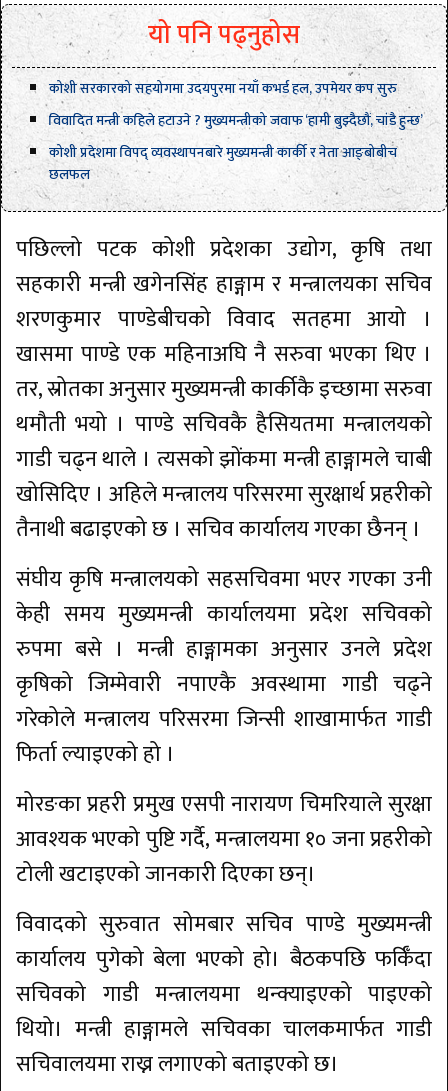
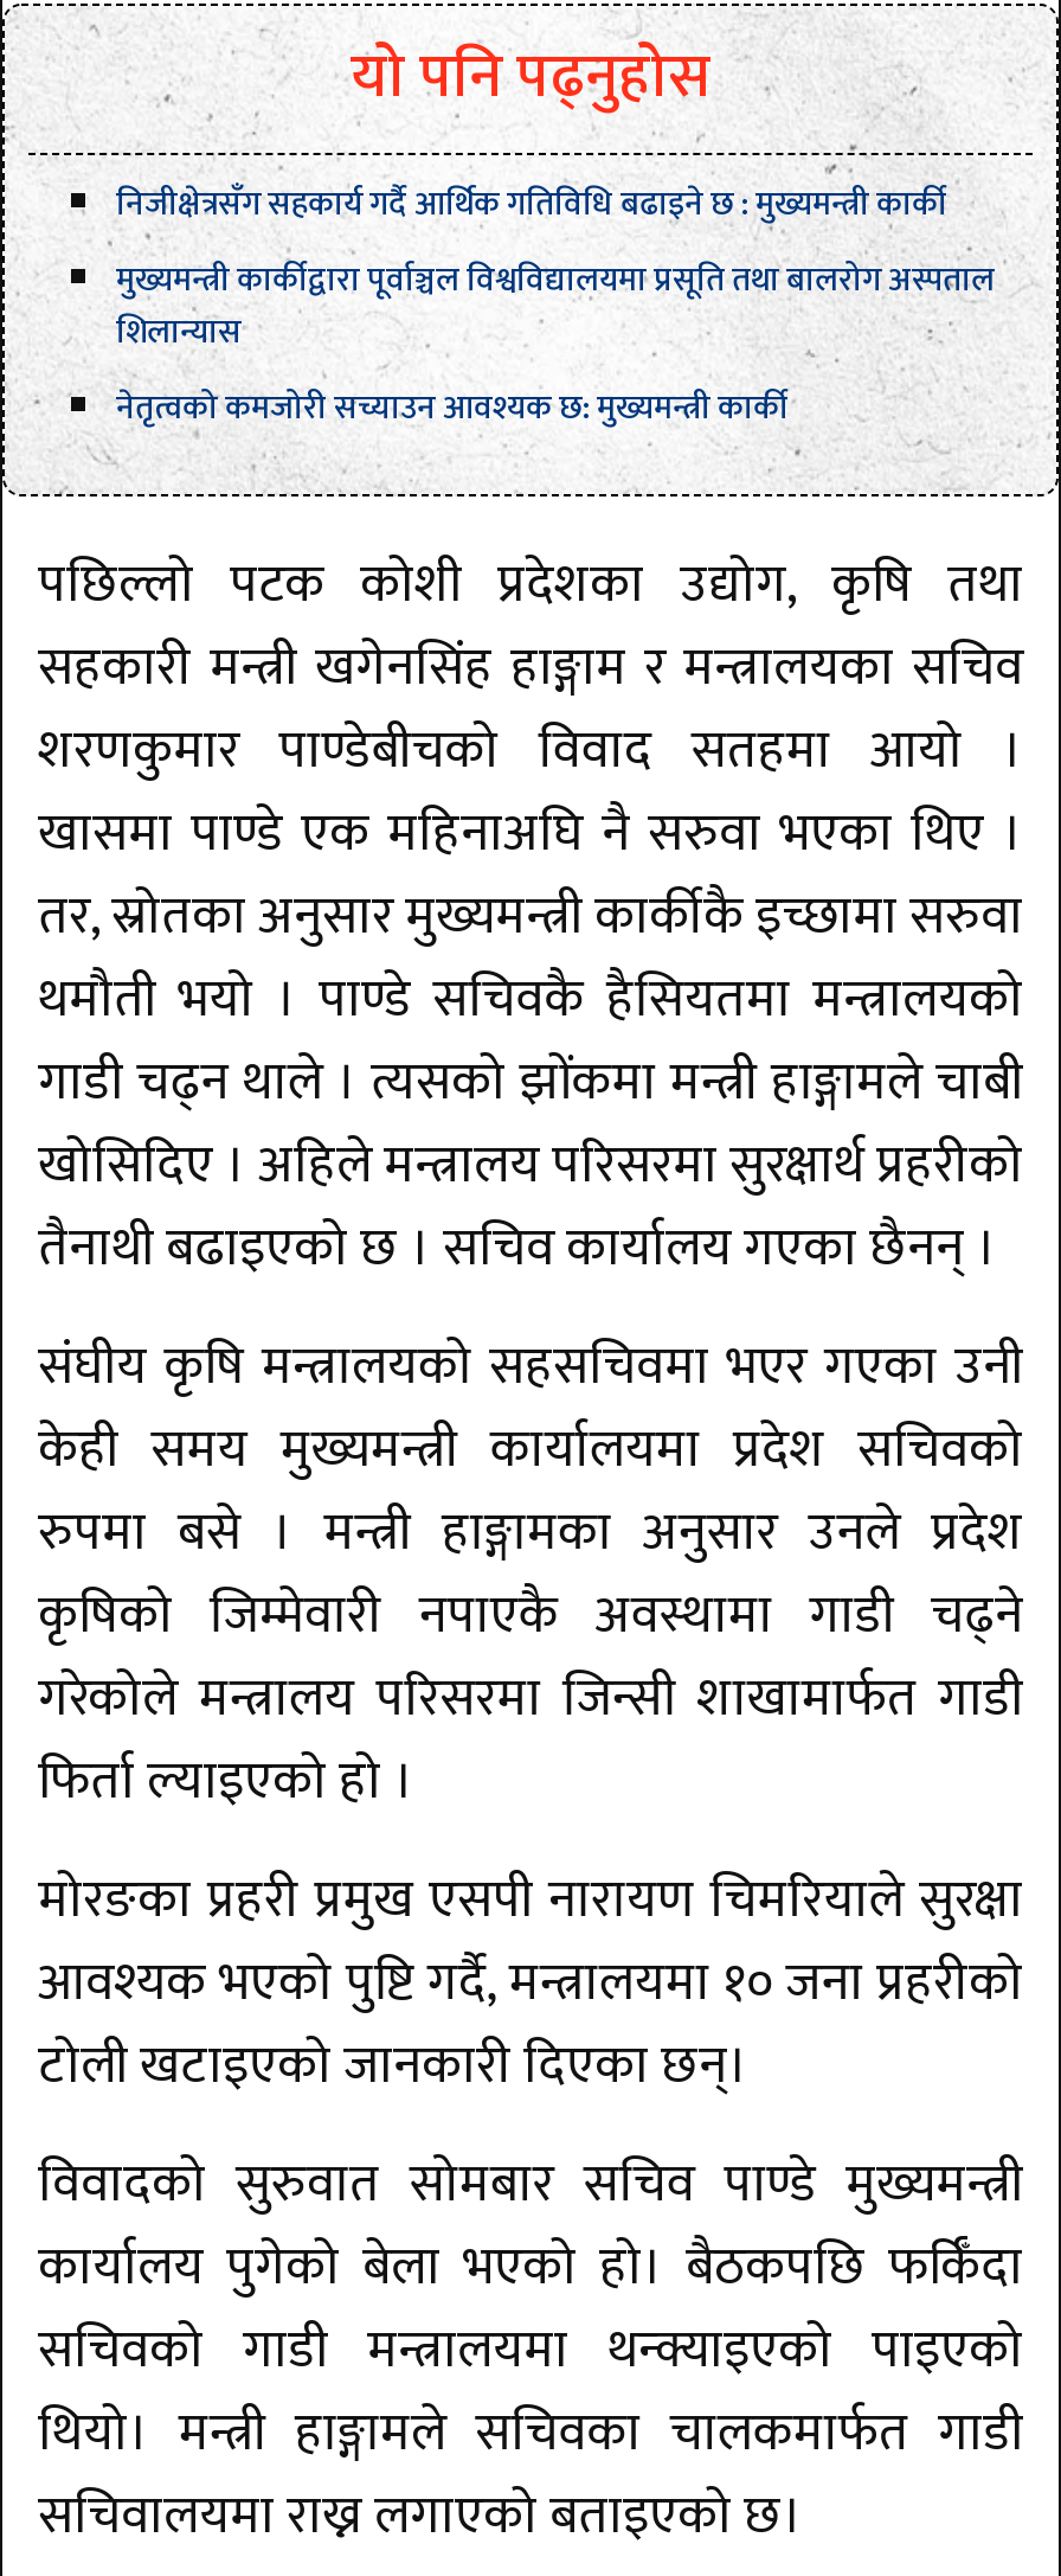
- कोशी सरकारको सहयोगमा उदयपुरमा नयाँ कभर्ड हल, उपमेयर कप सुरु
- विवादित मन्त्री कहिले हटाउने ? मुख्यमन्त्रीको जवाफ ‘हामी बुझ्दैछौं, चांडै हुन्छ’
- कोशी प्रदेशमा विपद् व्यवस्थापनबारे मुख्यमन्त्री कार्की र नेता आङ्बोबीच
- छलफल
+ निजीक्षेत्रसँग सहकार्य गर्दै आर्थिक गतिविधि बढाइने छ : मुख्यमन्त्री कार्की
+ मुख्यमन्त्री कार्कीद्वारा पूर्वाञ्चल विश्वविद्यालयमा प्रसूति तथा बालरोग अस्पताल
+ शिलान्यास
+ नेतृत्वको कमजोरी सच्याउन आवश्यक छ: मुख्यमन्त्री कार्की
